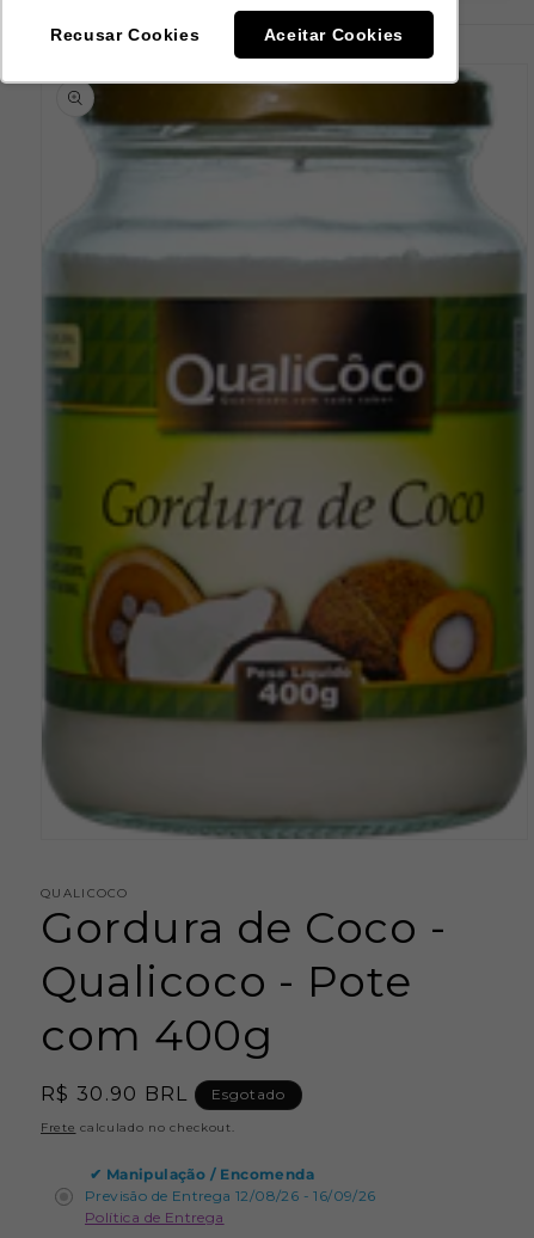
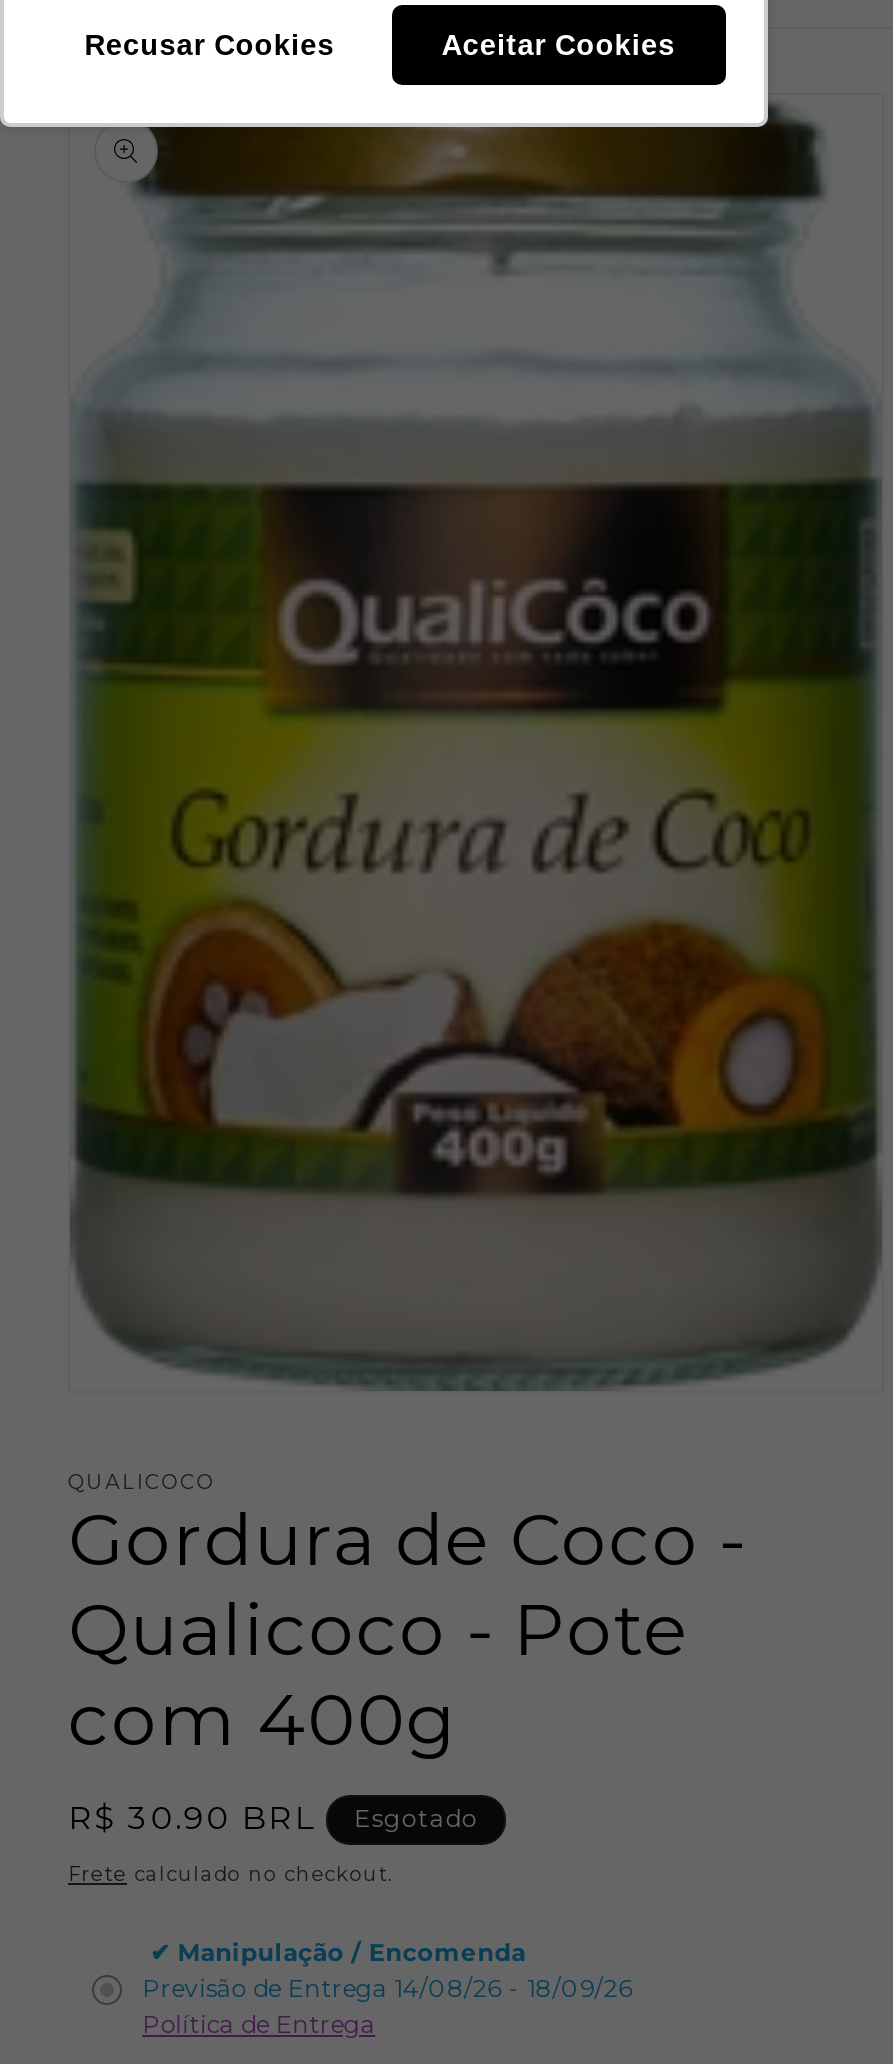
- Previsão de Entrega 12/08/26 - 16/09/26
+ Previsão de Entrega 14/08/26 - 18/09/26
